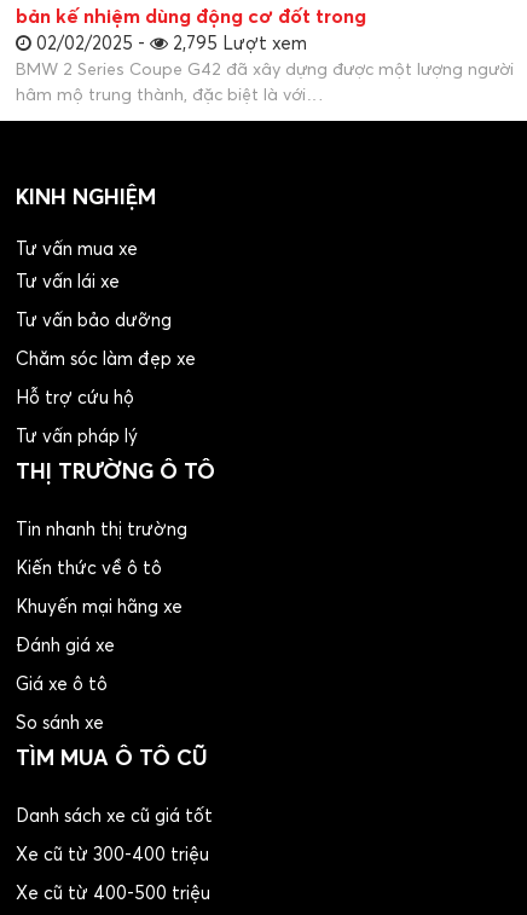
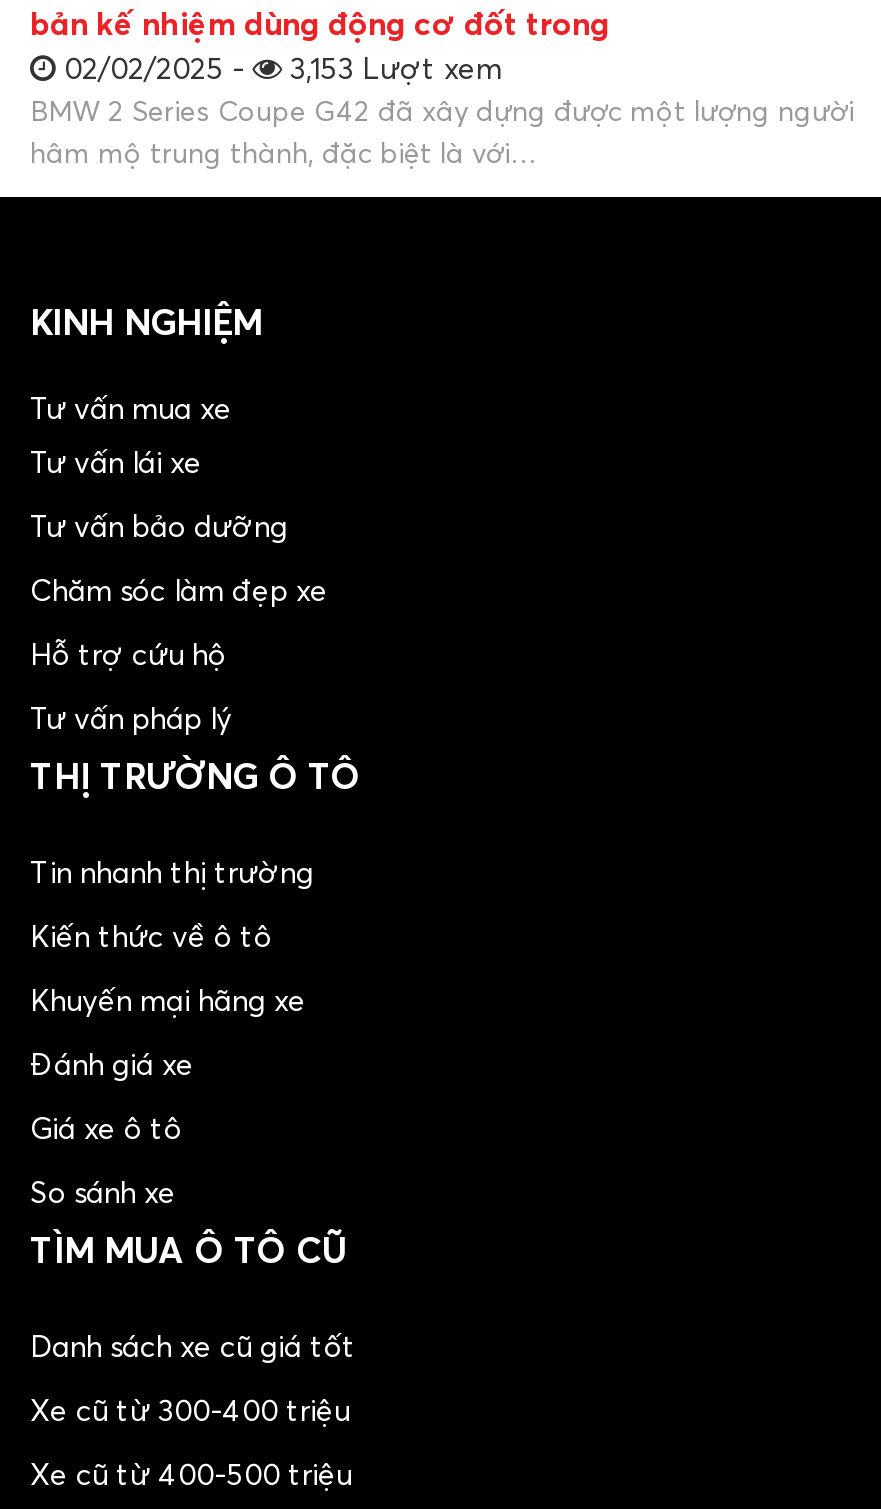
- 02/02/2025 - 2,795 Lượt xem
+ 02/02/2025 - 3,153 Lượt xem
